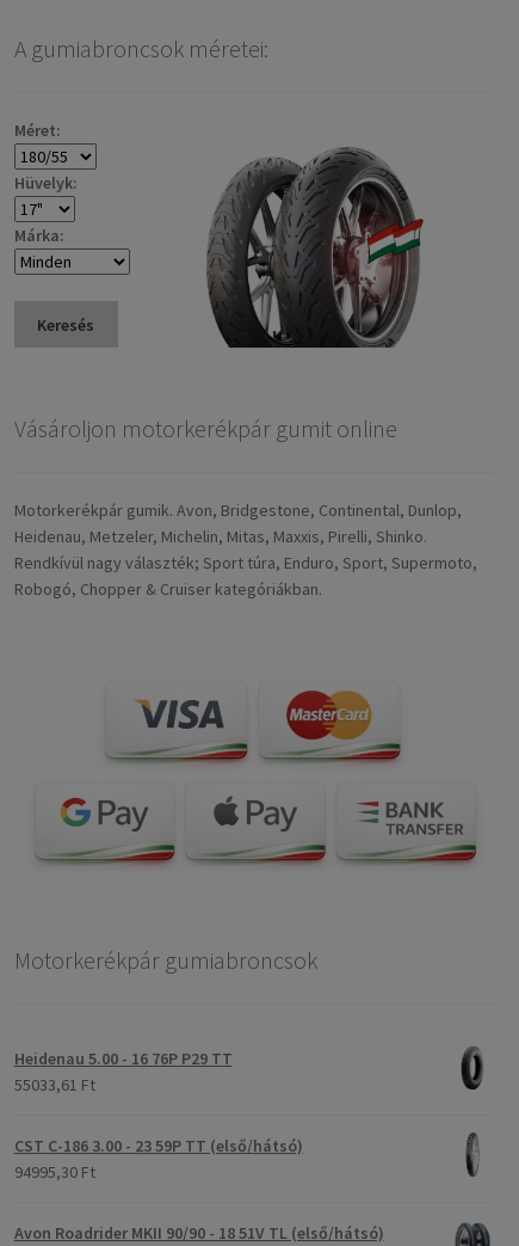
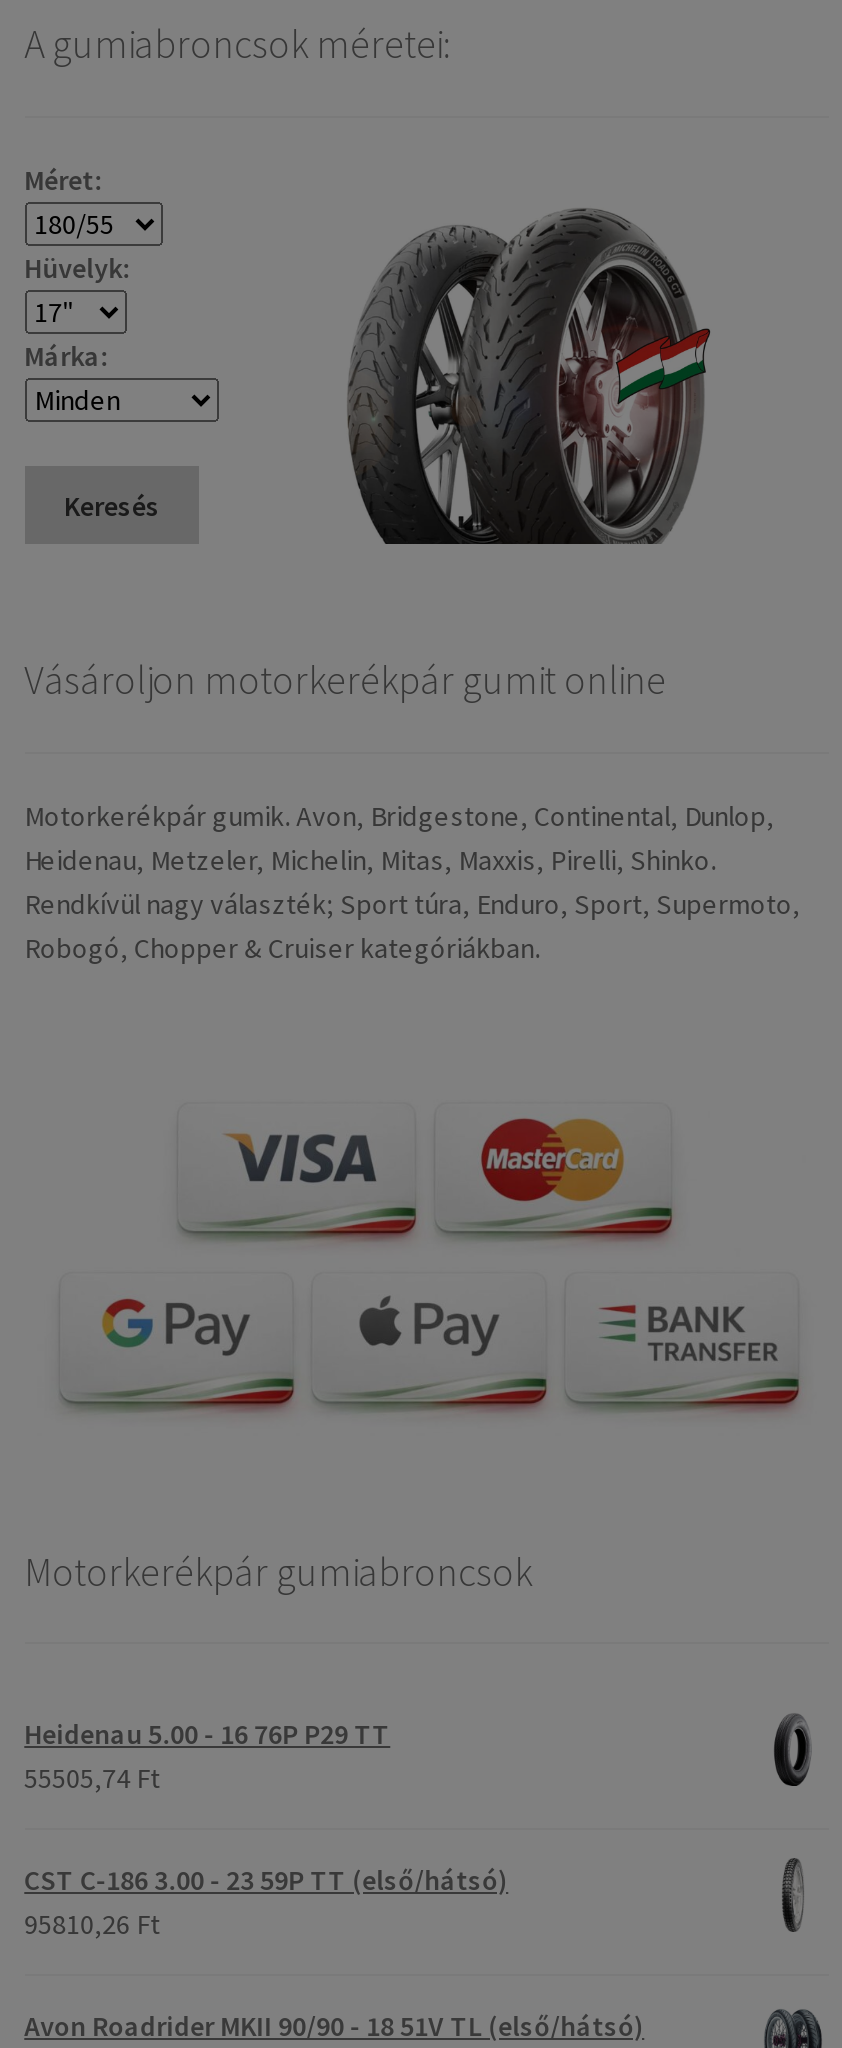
- 55033,61 Ft
+ 55505,74 Ft

- 94995,30 Ft
+ 95810,26 Ft
